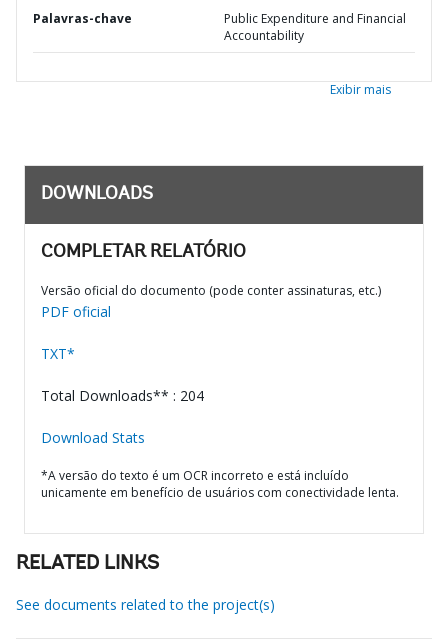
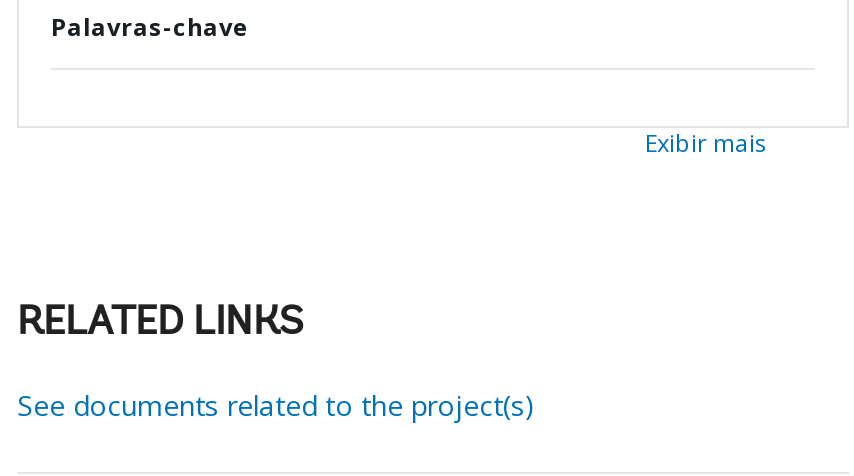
- Public Expenditure and Financial
- Accountability

- DOWNLOADS
- COMPLETAR RELATÓRIO
- Versão oficial do documento (pode conter assinaturas, etc.)
- PDF oficial
- TXT*
- Total Downloads** : 204
- Download Stats
- *A versão do texto é um OCR incorreto e está incluído
- unicamente em benefício de usuários com conectividade lenta.
